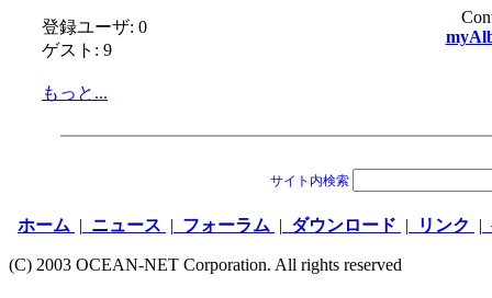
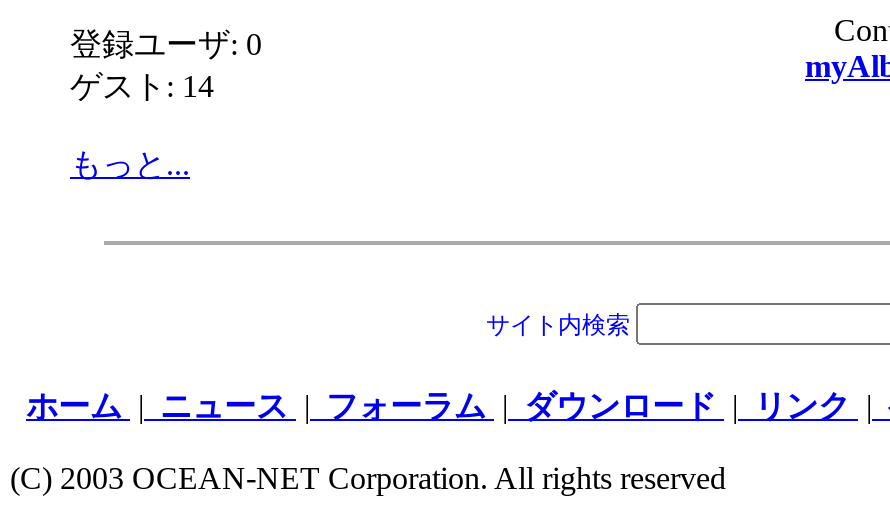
- ゲスト: 9
+ ゲスト: 14
